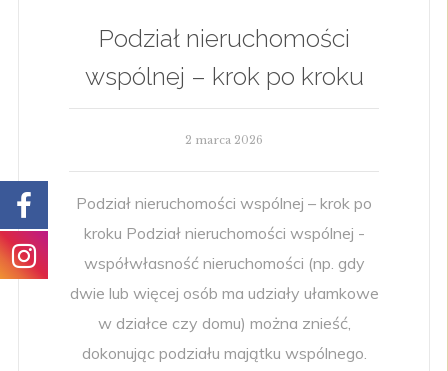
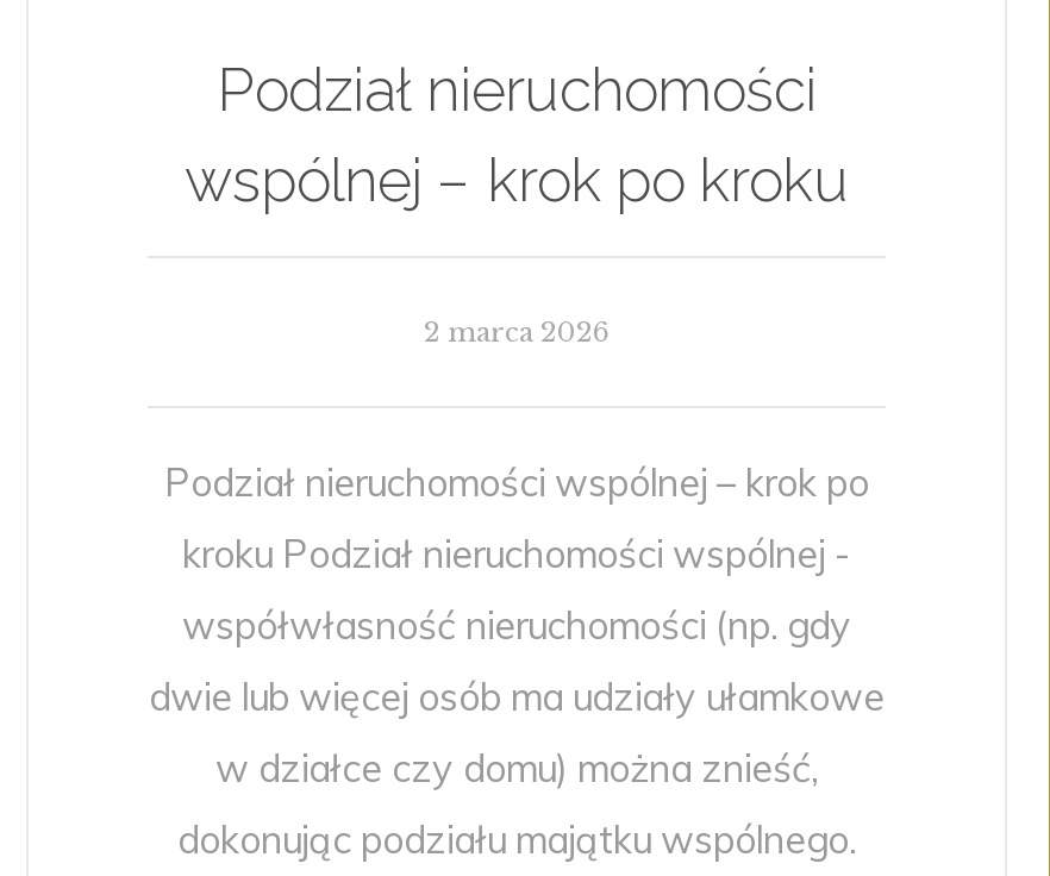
- [image]
